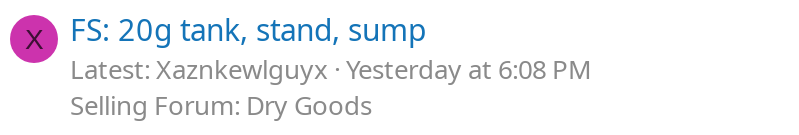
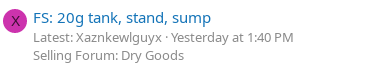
- Latest: Xaznkewlguyx Yesterday at 6:08 PM
+ Latest: Xaznkewlguyx Yesterday at 1:40 PM
